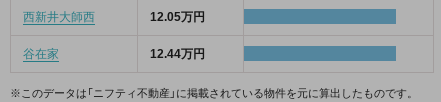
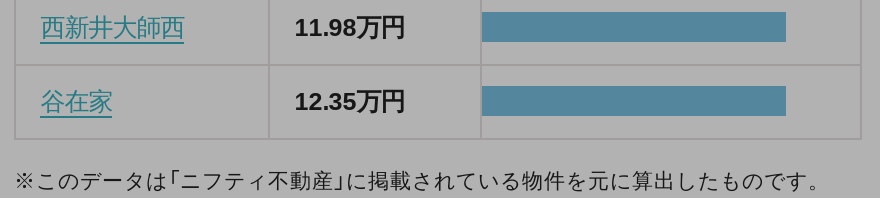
- 12.05万円
+ 11.98万円

- 12.44万円
+ 12.35万円
